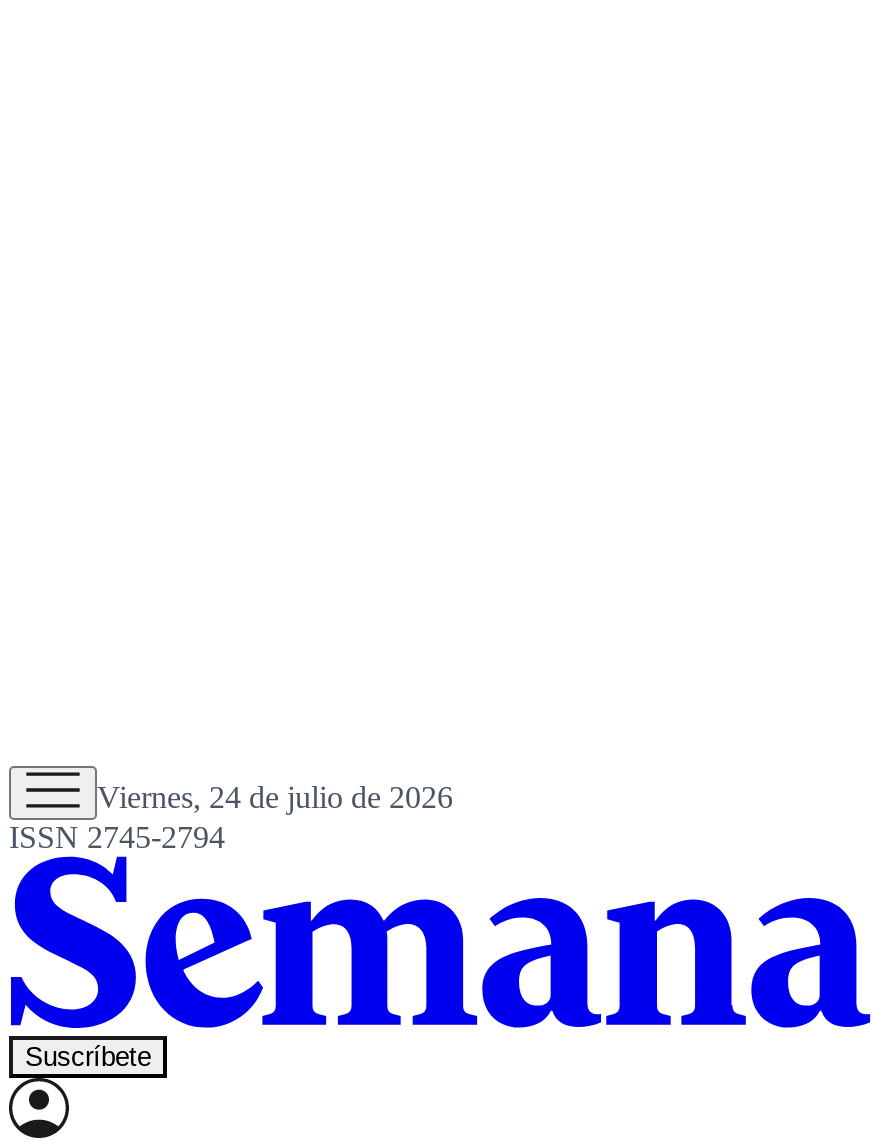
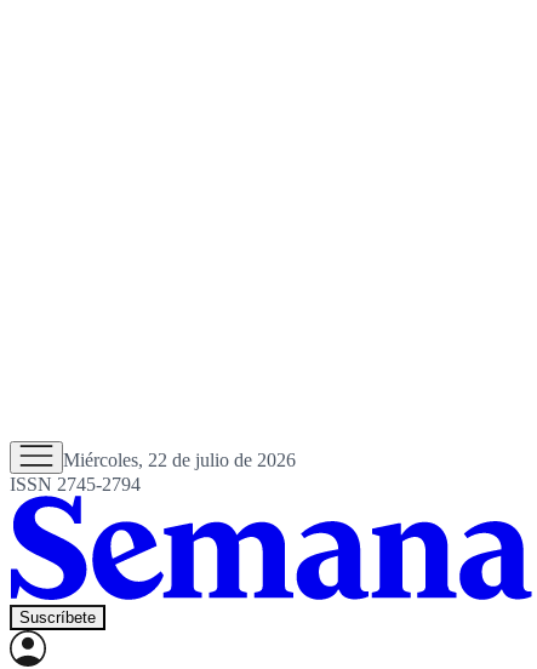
- Viernes, 24 de julio de 2026
+ Miércoles, 22 de julio de 2026
